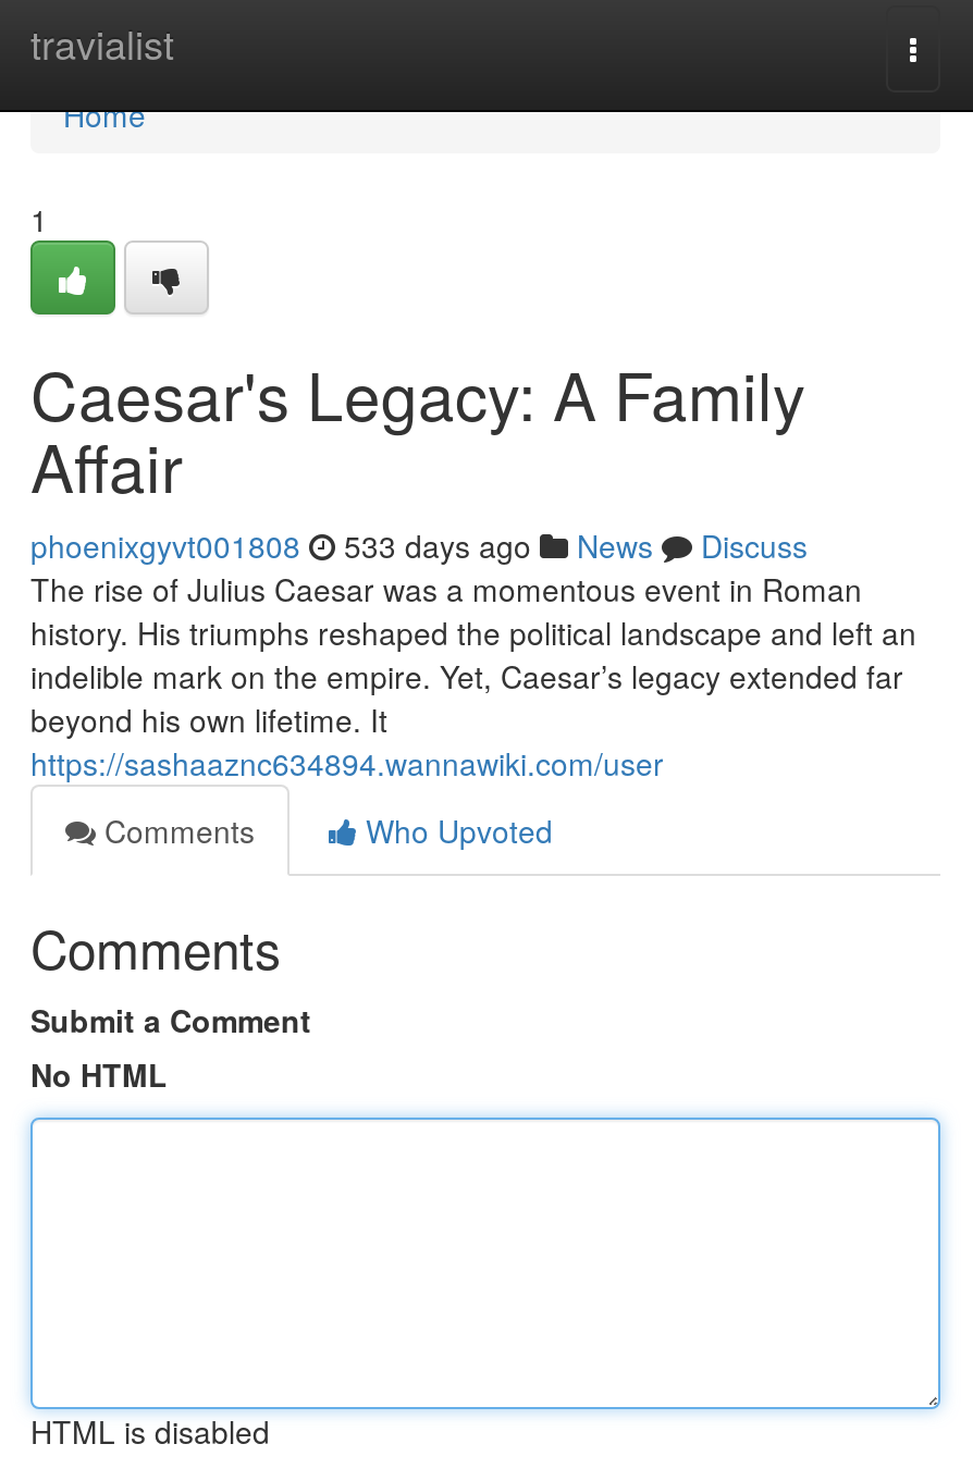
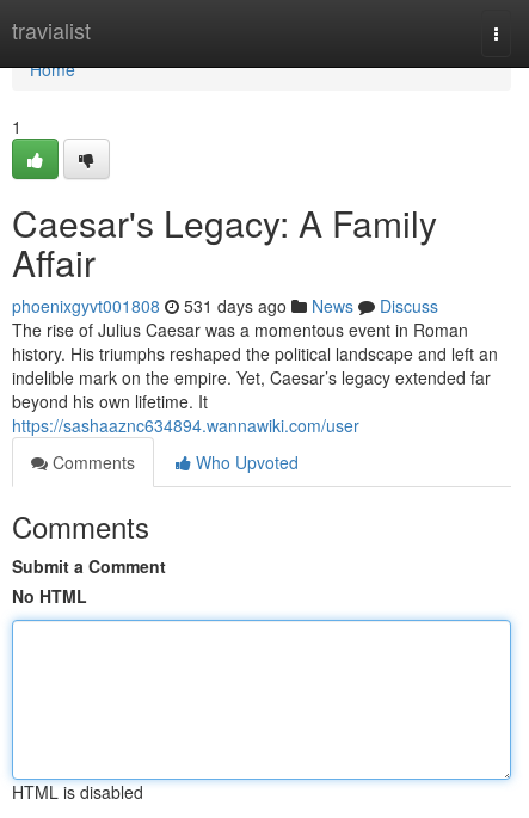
- phoenixgyvt001808 533 days ago News Discuss
+ phoenixgyvt001808 531 days ago News Discuss
